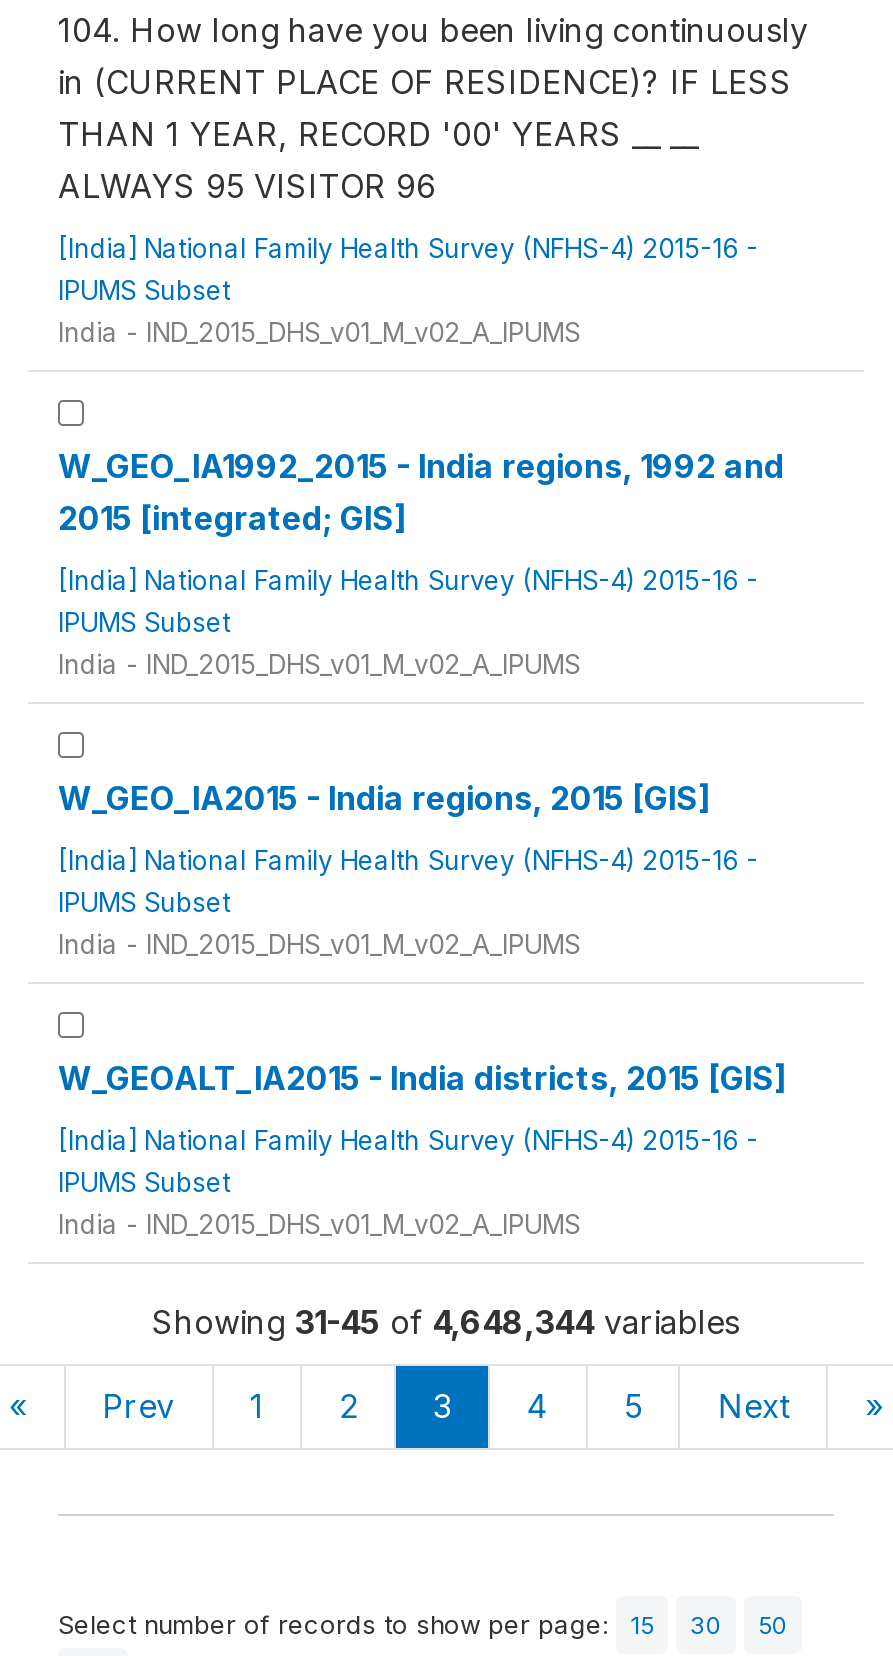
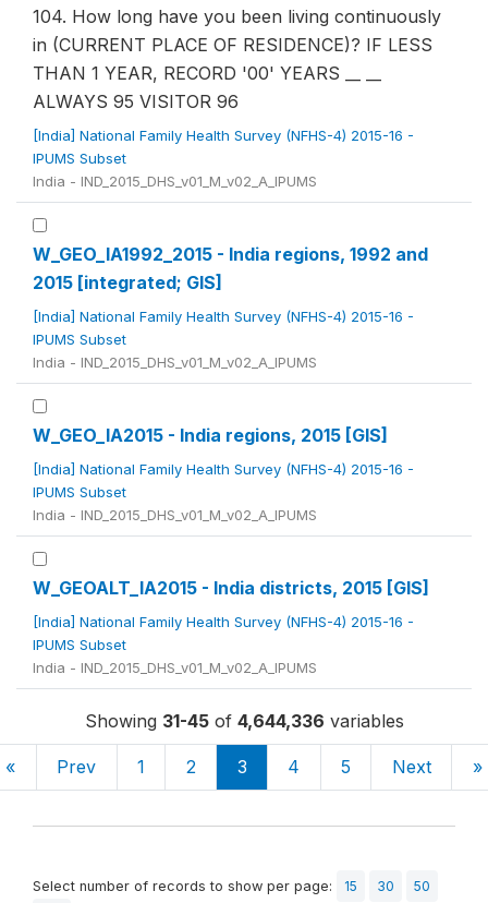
- Showing 31-45 of 4,648,344 variables
+ Showing 31-45 of 4,644,336 variables
